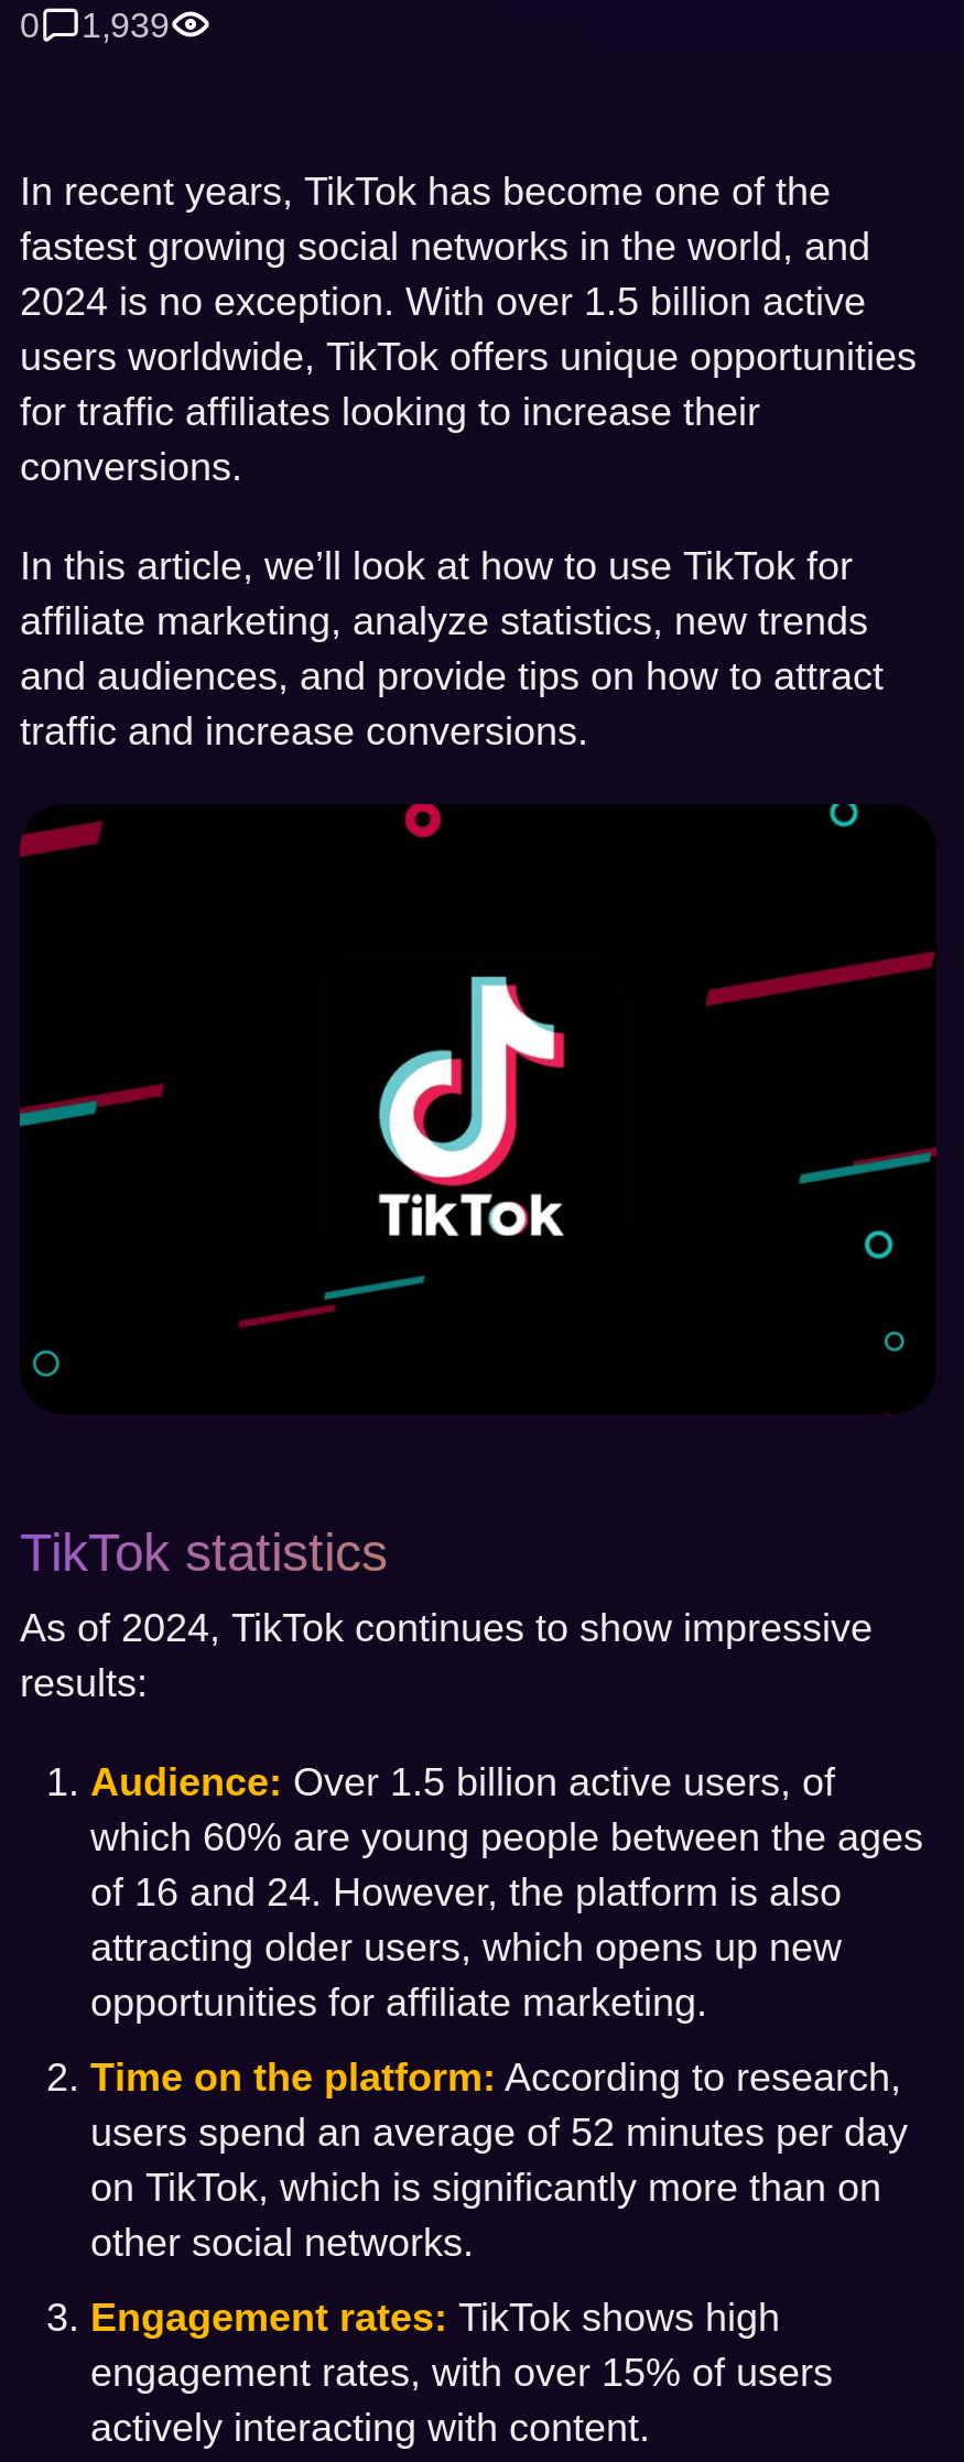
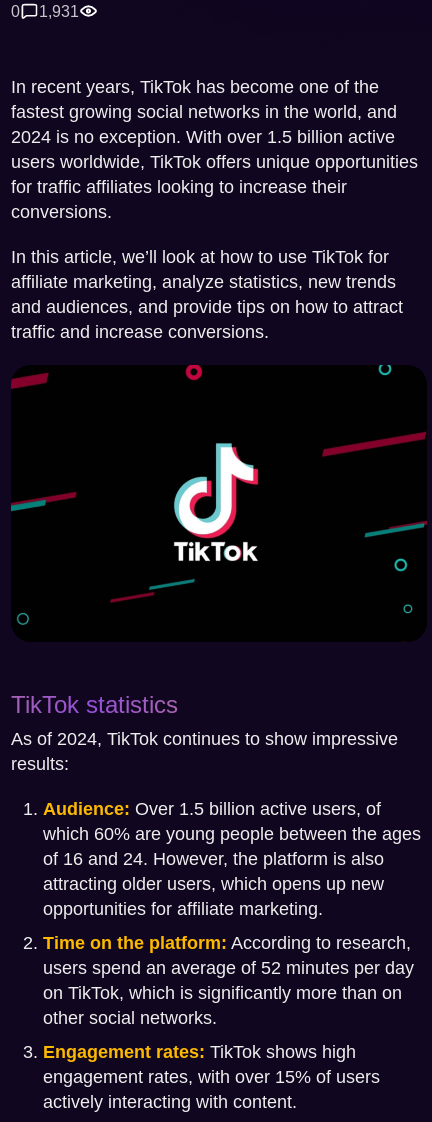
- 0 1,939
+ 0 1,931
